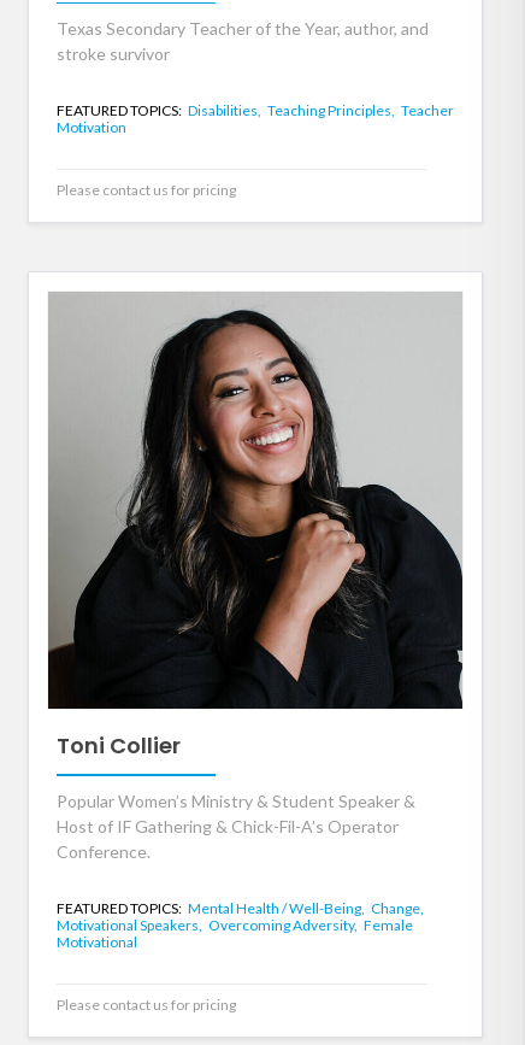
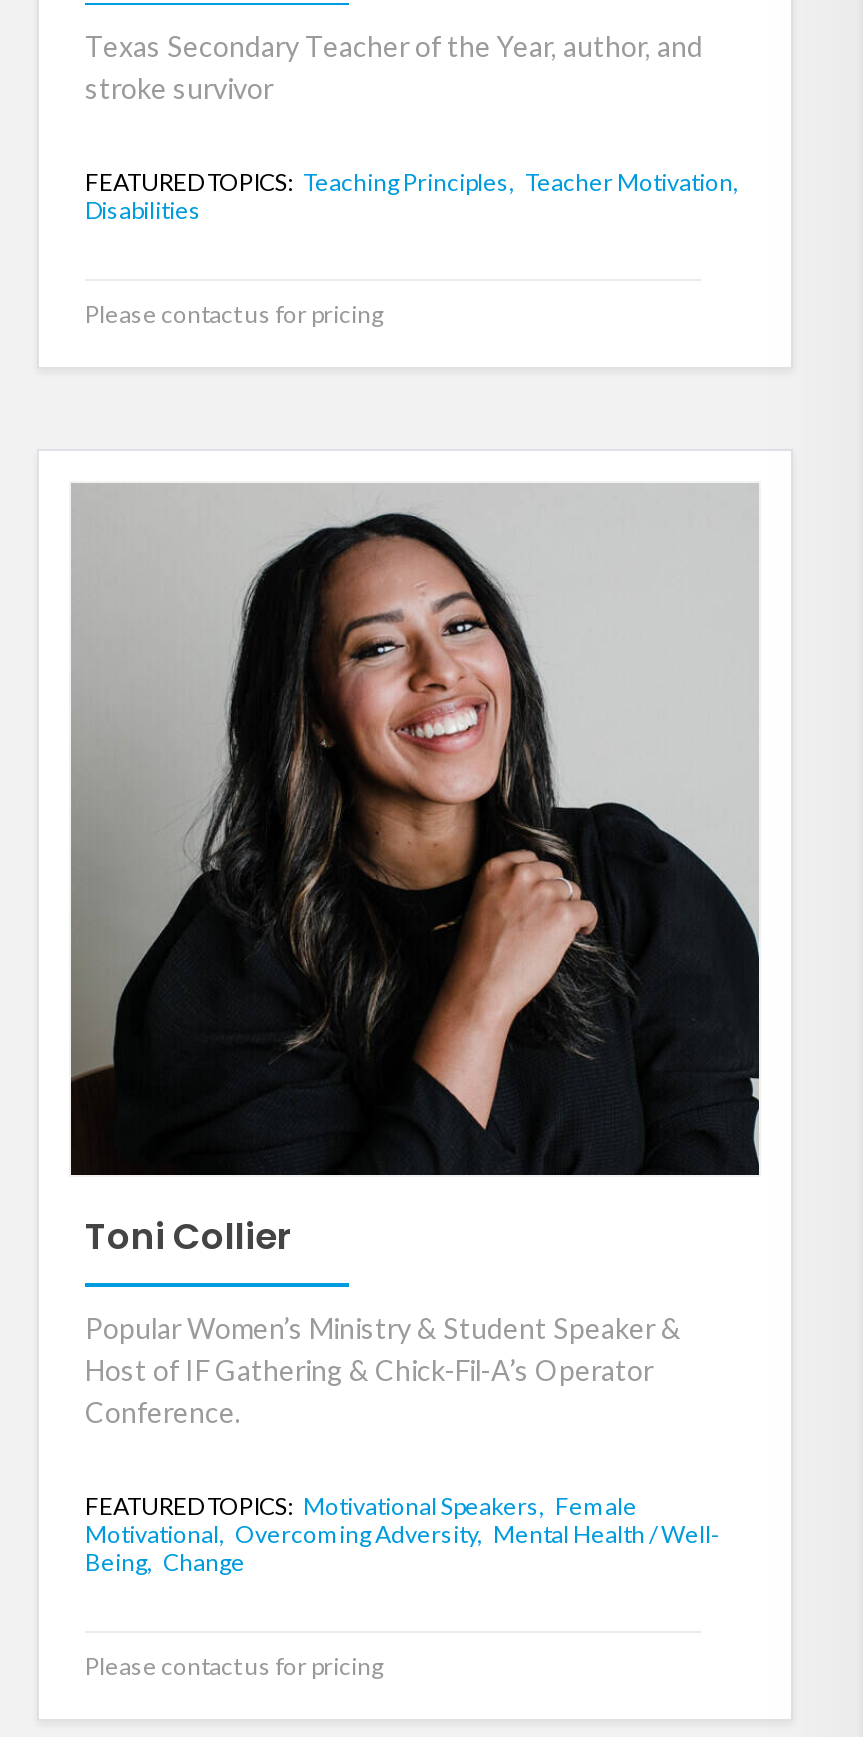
- FEATURED TOPICS: Disabilities, Teaching Principles, Teacher
- Motivation
+ FEATURED TOPICS: Teaching Principles, Teacher Motivation,
+ Disabilities

- FEATURED TOPICS: Mental Health / Well-Being, Change,
- Motivational Speakers, Overcoming Adversity, Female
- Motivational
+ FEATURED TOPICS: Motivational Speakers, Female
+ Motivational, Overcoming Adversity, Mental Health / Well-
+ Being, Change
